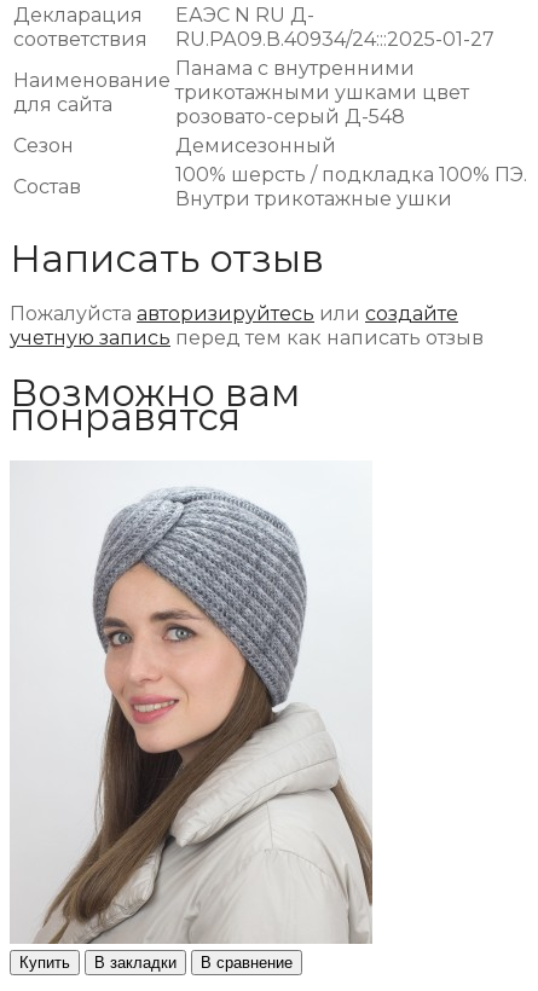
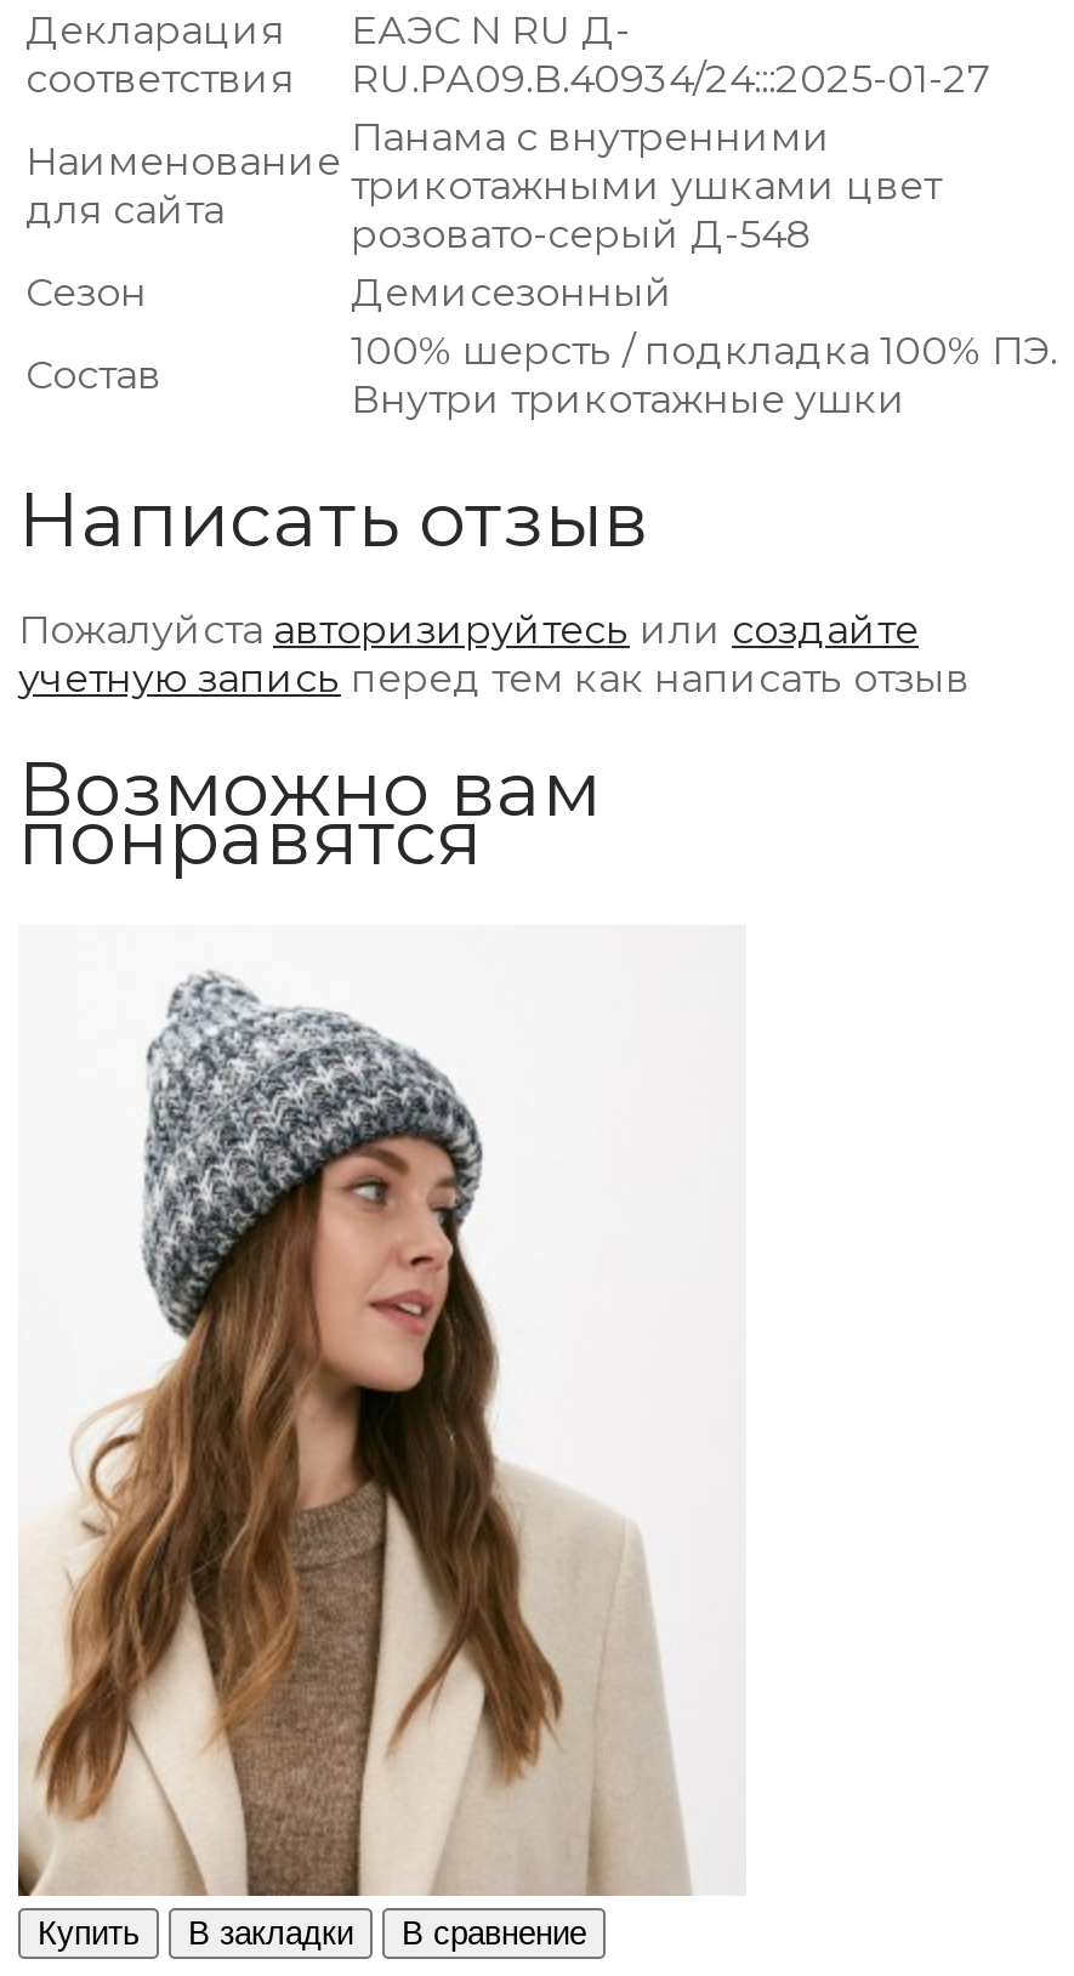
- [image]
+ [image]
